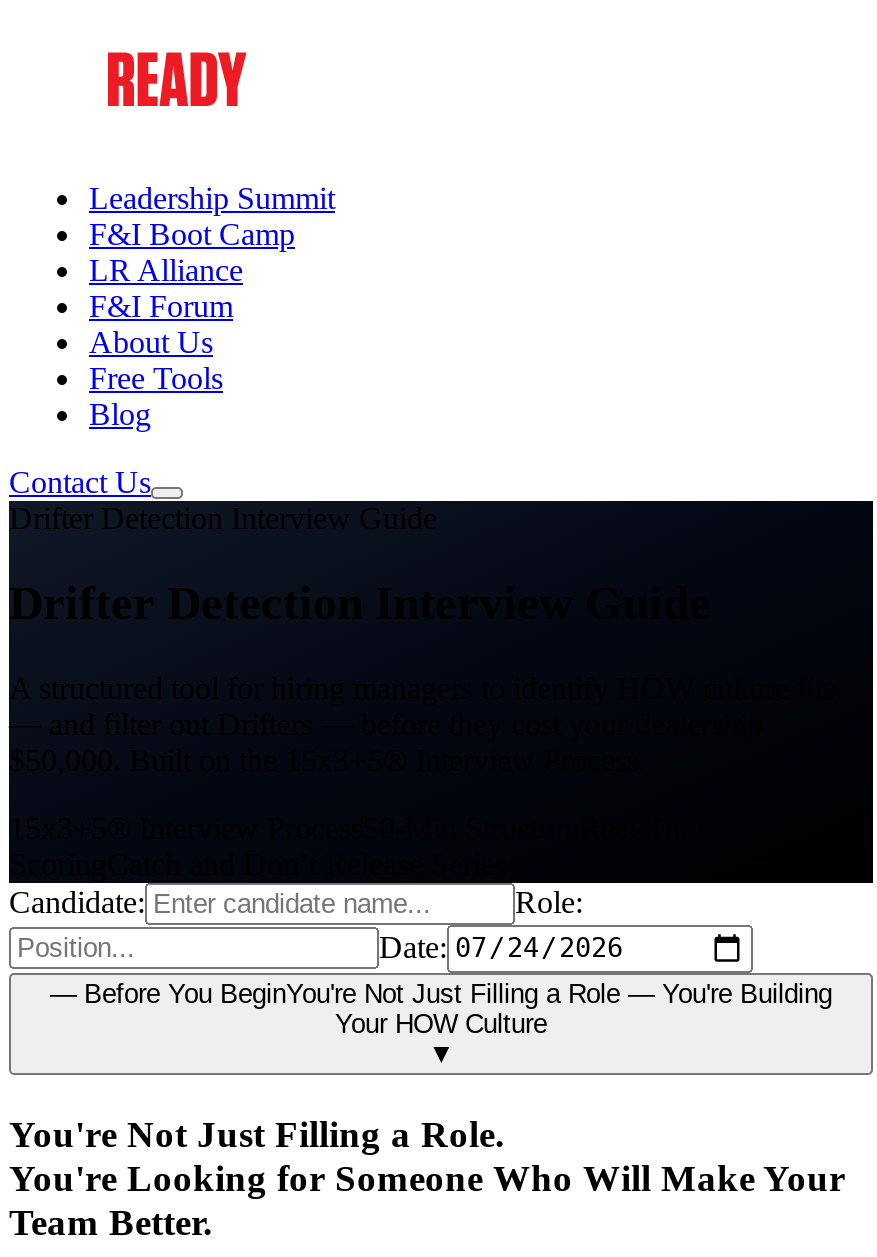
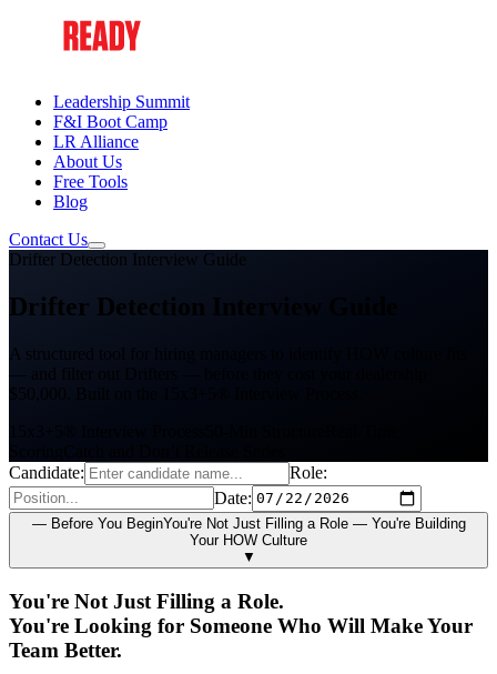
- F&I Forum
